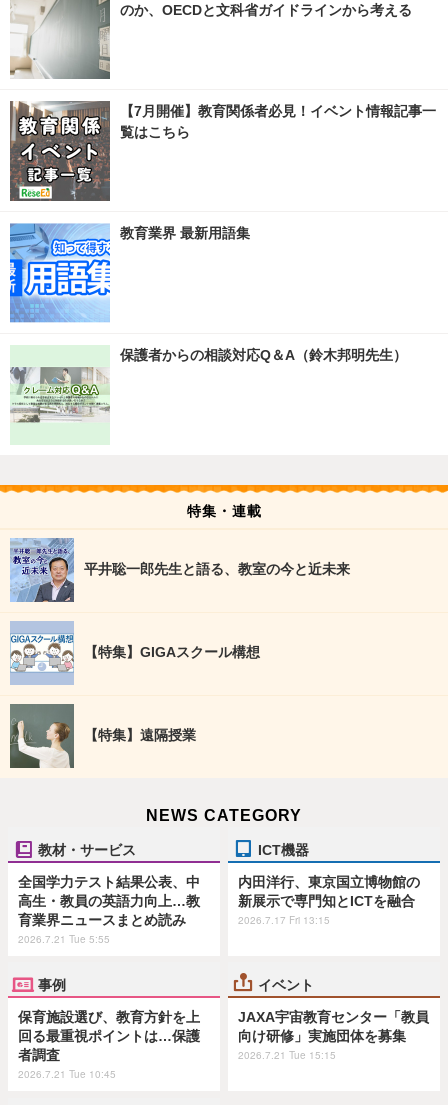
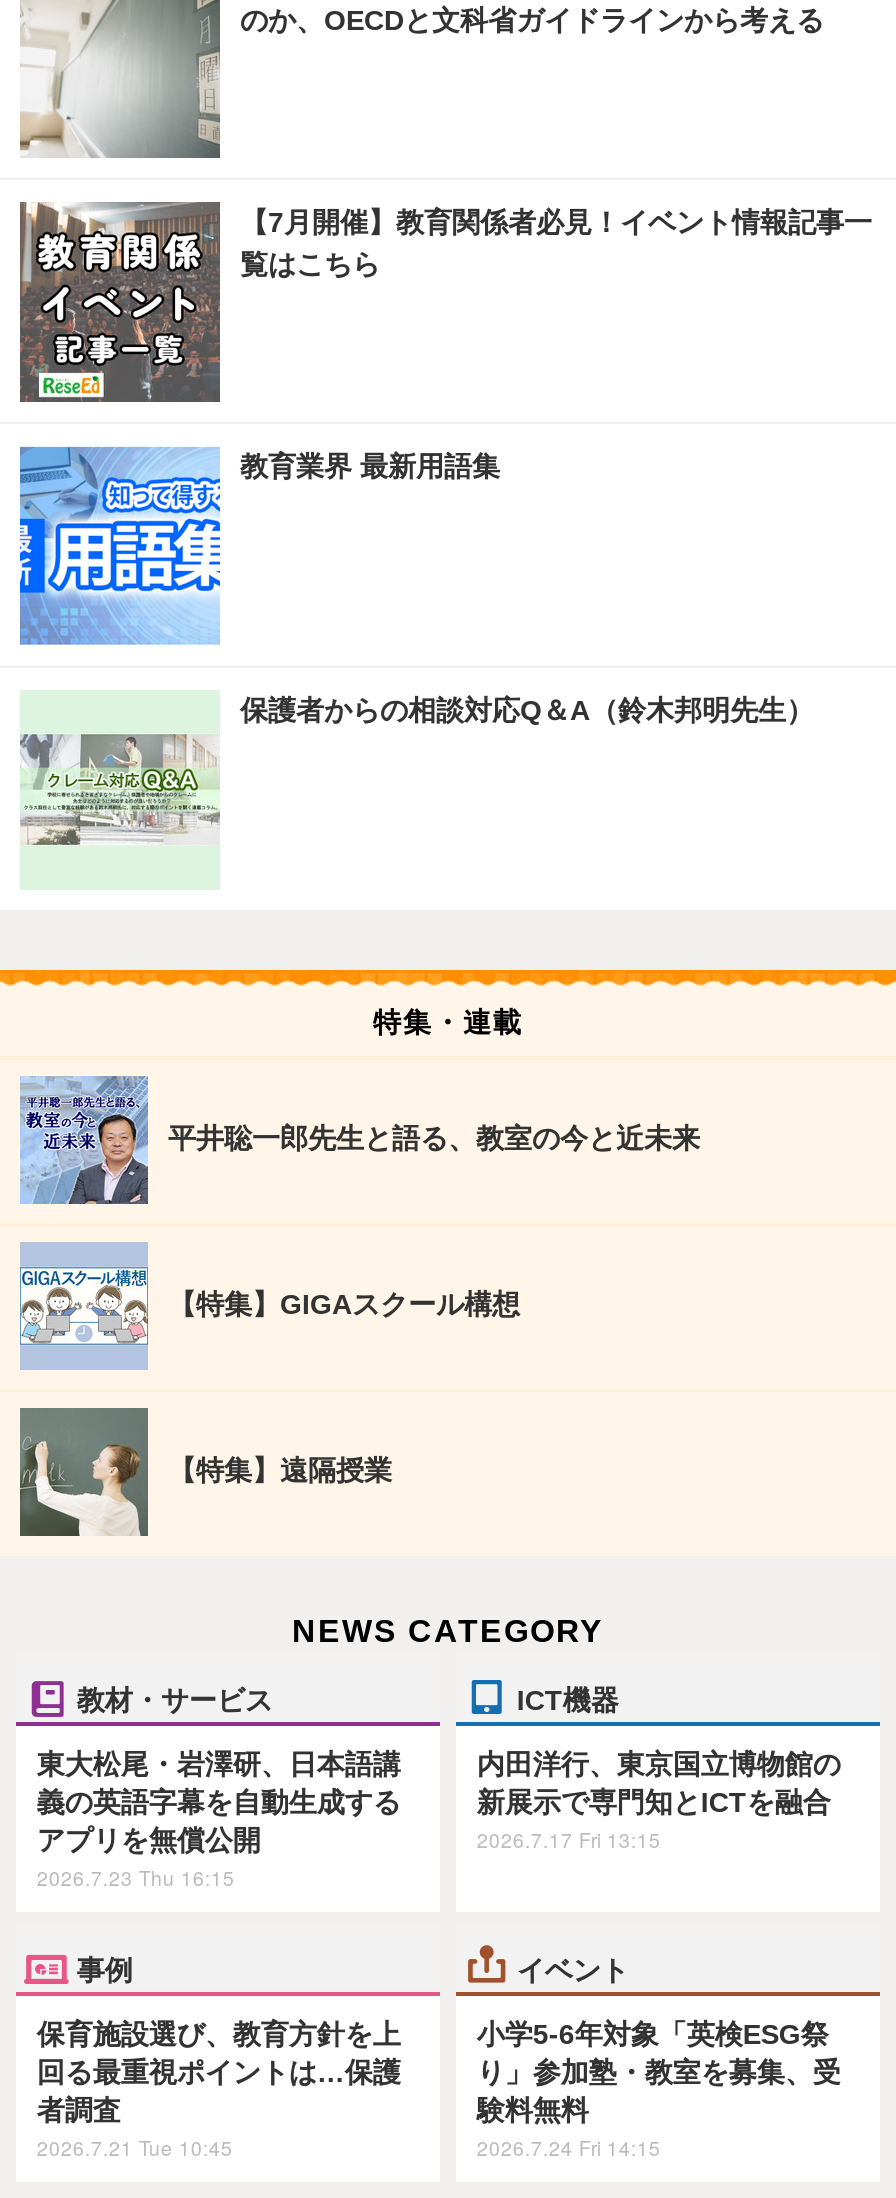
- 全国学力テスト結果公表、中
- 高生・教員の英語力向上…教
- 育業界ニュースまとめ読み
- 2026.7.21 Tue 5:55
+ 東大松尾・岩澤研、日本語講
+ 義の英語字幕を自動生成する
+ アプリを無償公開
+ 2026.7.23 Thu 16:15

- JAXA宇宙教育センター「教員
- 向け研修」実施団体を募集
- 2026.7.21 Tue 15:15
+ 小学5-6年対象「英検ESG祭
+ り」参加塾・教室を募集、受
+ 験料無料
+ 2026.7.24 Fri 14:15
